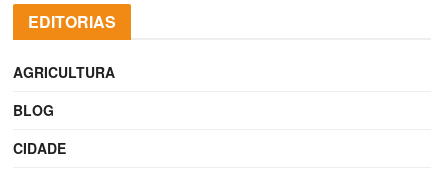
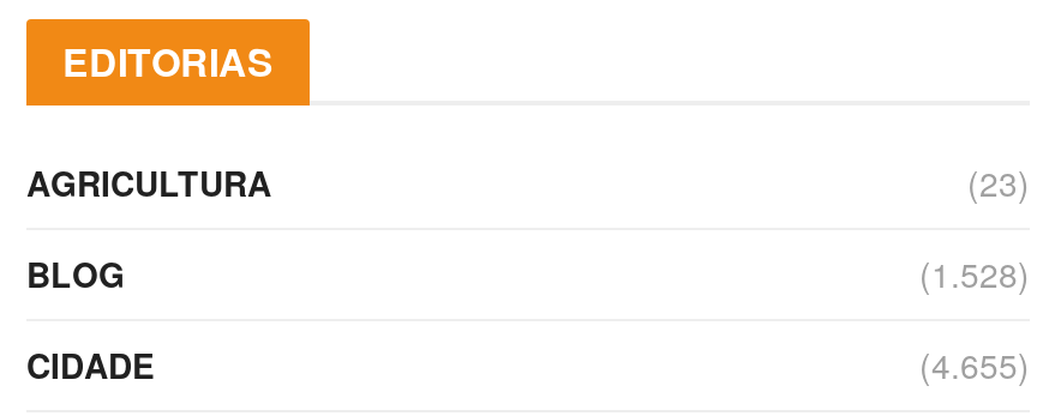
+ (23)

+ (1.528)

+ (4.655)
